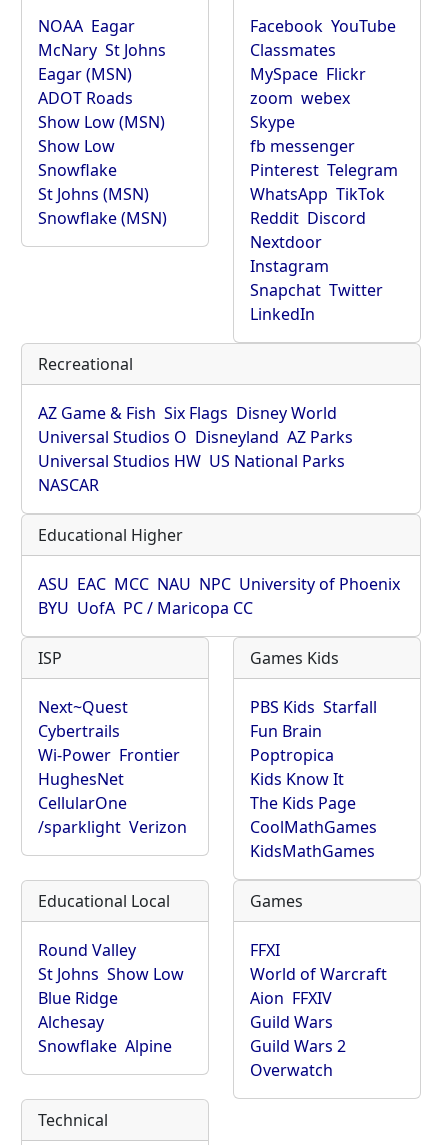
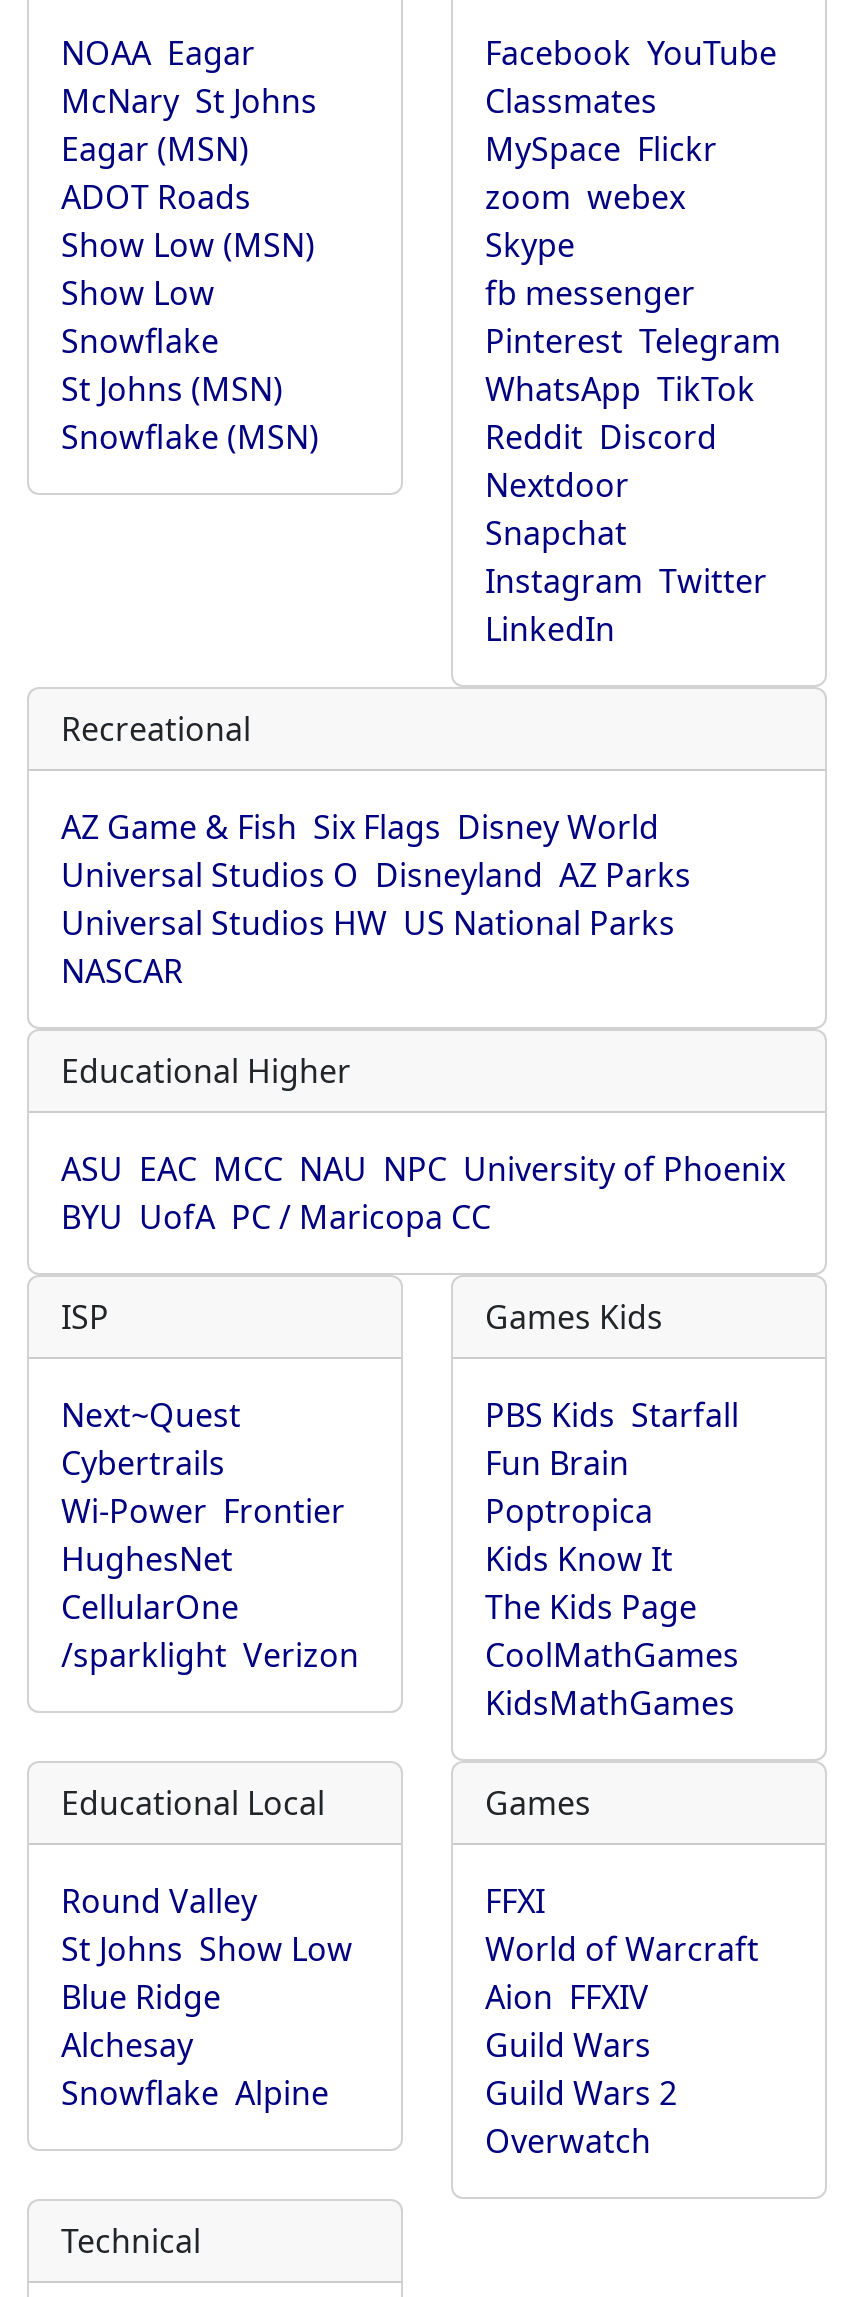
- Instagram
- Snapchat Twitter
+ Snapchat
+ Instagram Twitter
